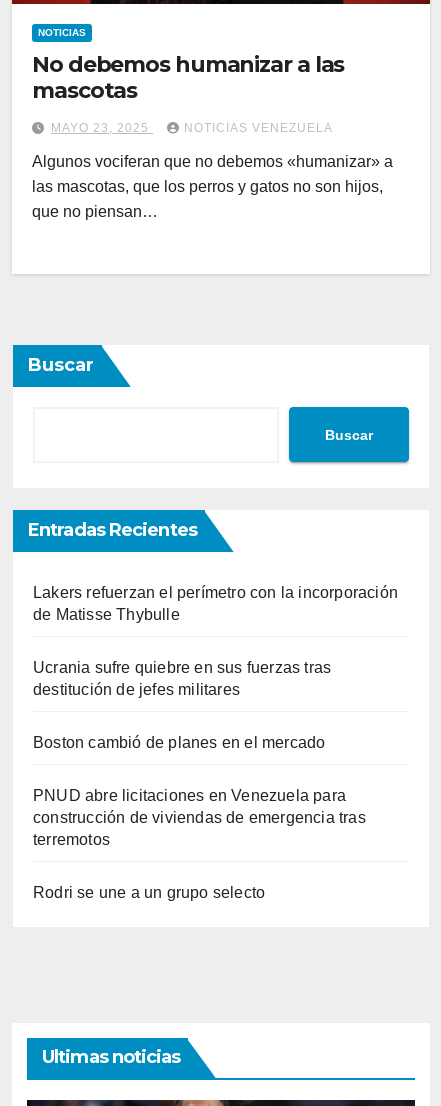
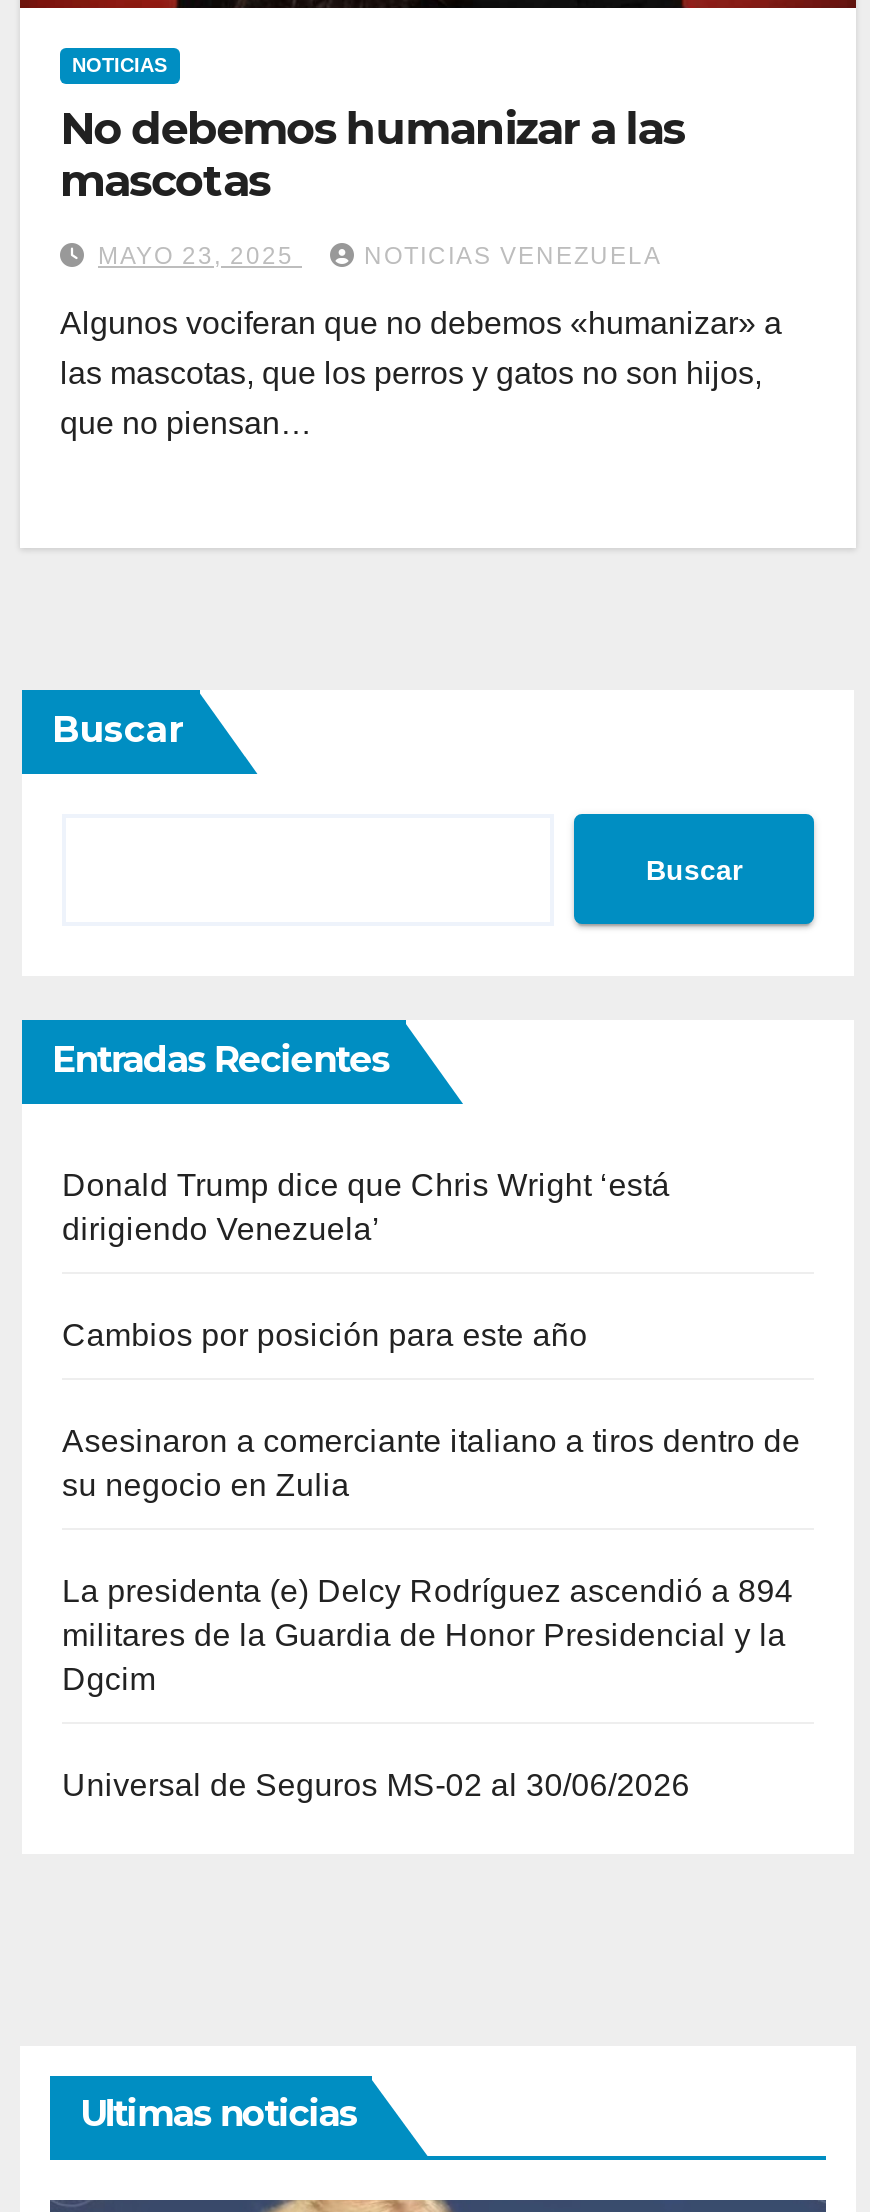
- Lakers refuerzan el perímetro con la incorporación
- de Matisse Thybulle
+ Donald Trump dice que Chris Wright ‘está
+ dirigiendo Venezuela’

- Ucrania sufre quiebre en sus fuerzas tras
- destitución de jefes militares
+ Cambios por posición para este año

- Boston cambió de planes en el mercado
+ Asesinaron a comerciante italiano a tiros dentro de
+ su negocio en Zulia

- PNUD abre licitaciones en Venezuela para
- construcción de viviendas de emergencia tras
- terremotos
+ La presidenta (e) Delcy Rodríguez ascendió a 894
+ militares de la Guardia de Honor Presidencial y la
+ Dgcim

- Rodri se une a un grupo selecto
+ Universal de Seguros MS-02 al 30/06/2026
